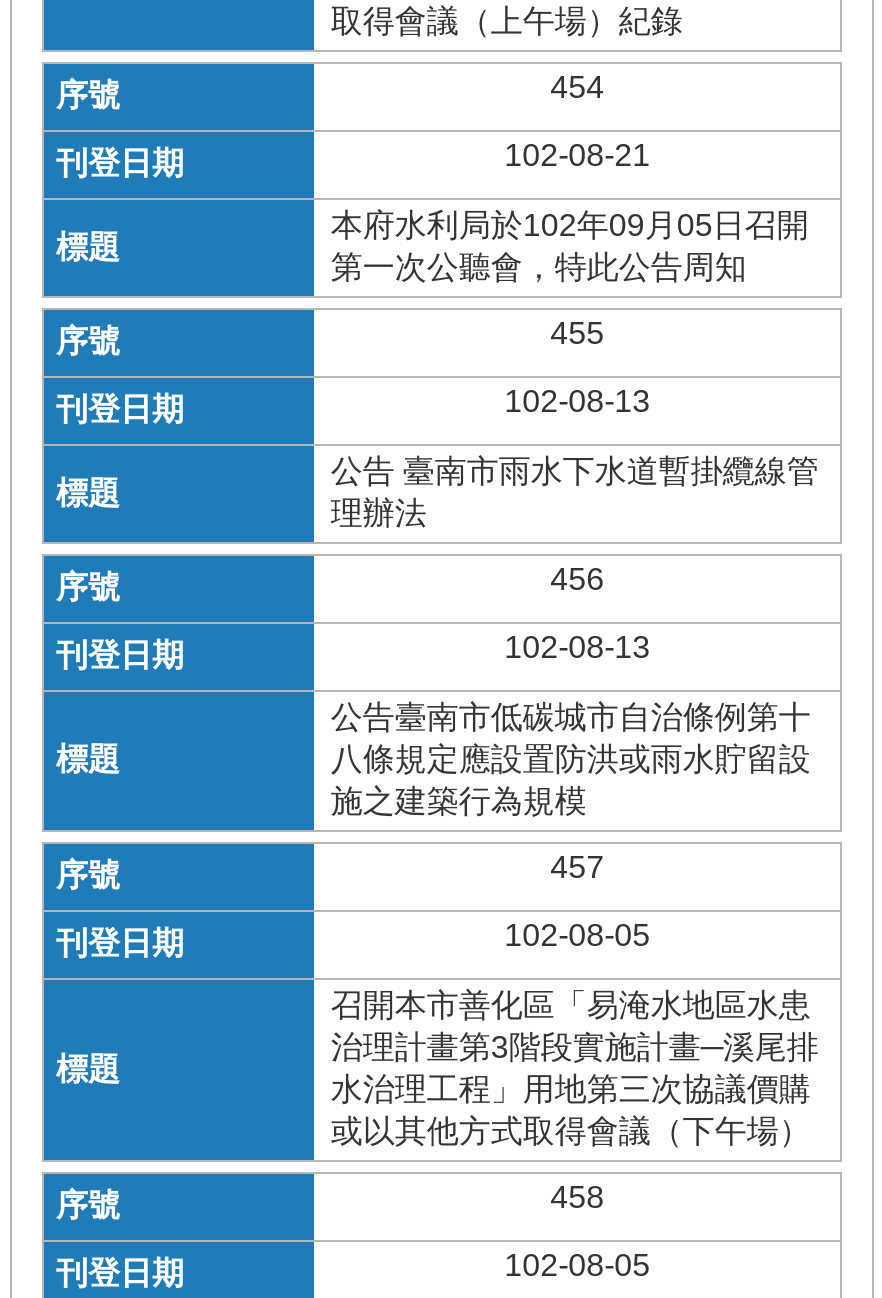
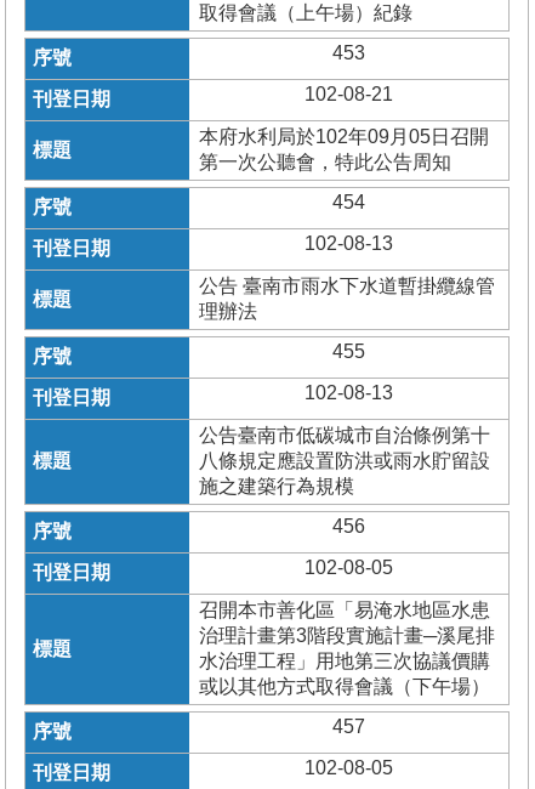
- 454
+ 453

- 455
+ 454

- 456
+ 455

- 457
+ 456

- 458
+ 457
